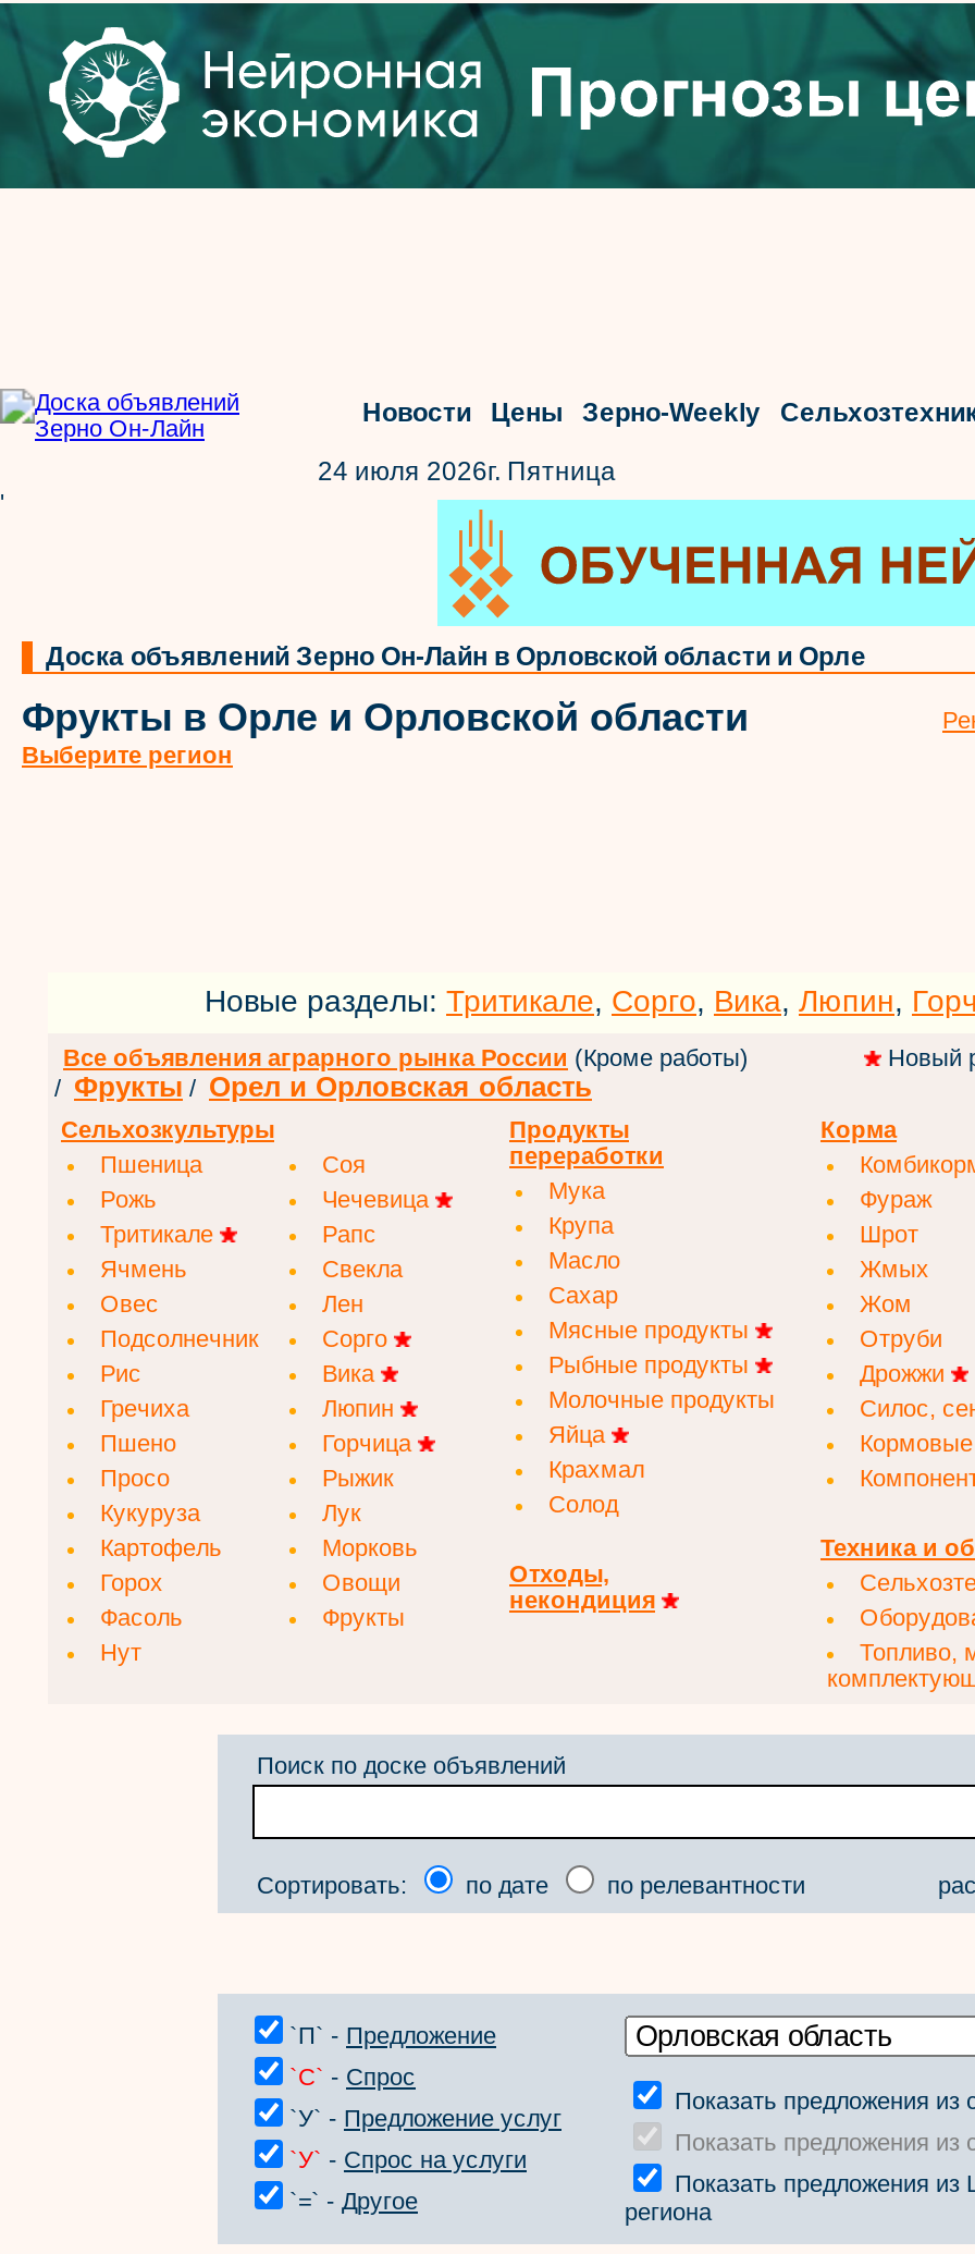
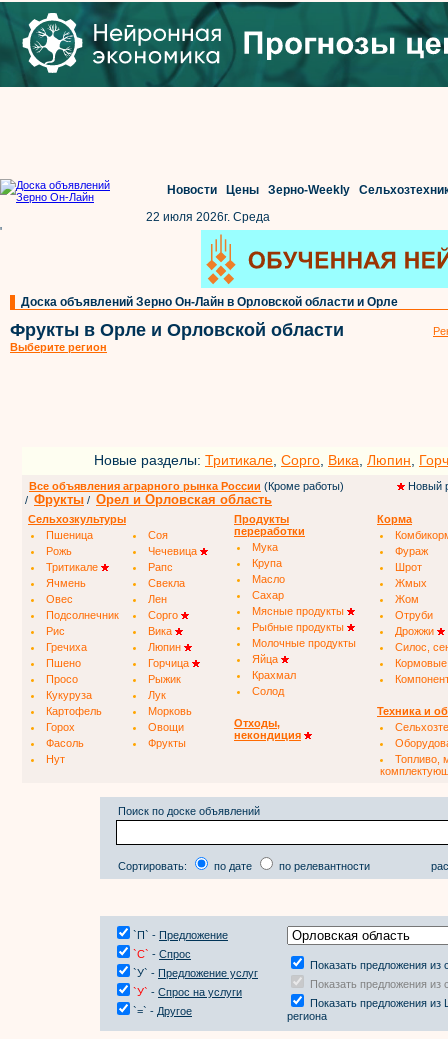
- 24 июля 2026г. Пятница
+ 22 июля 2026г. Среда
